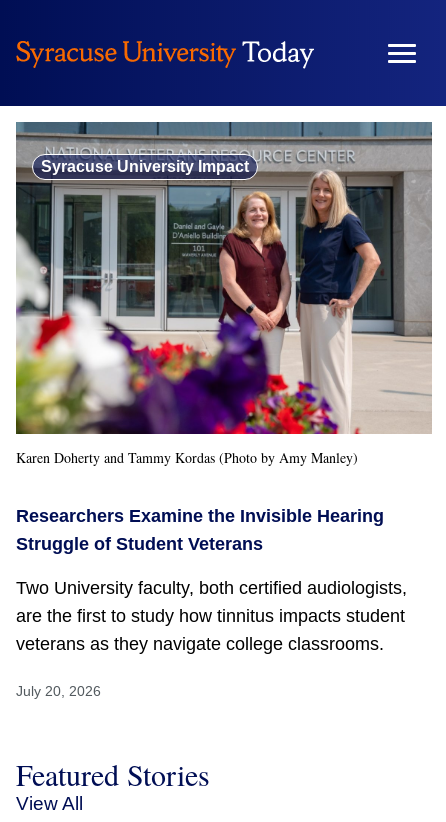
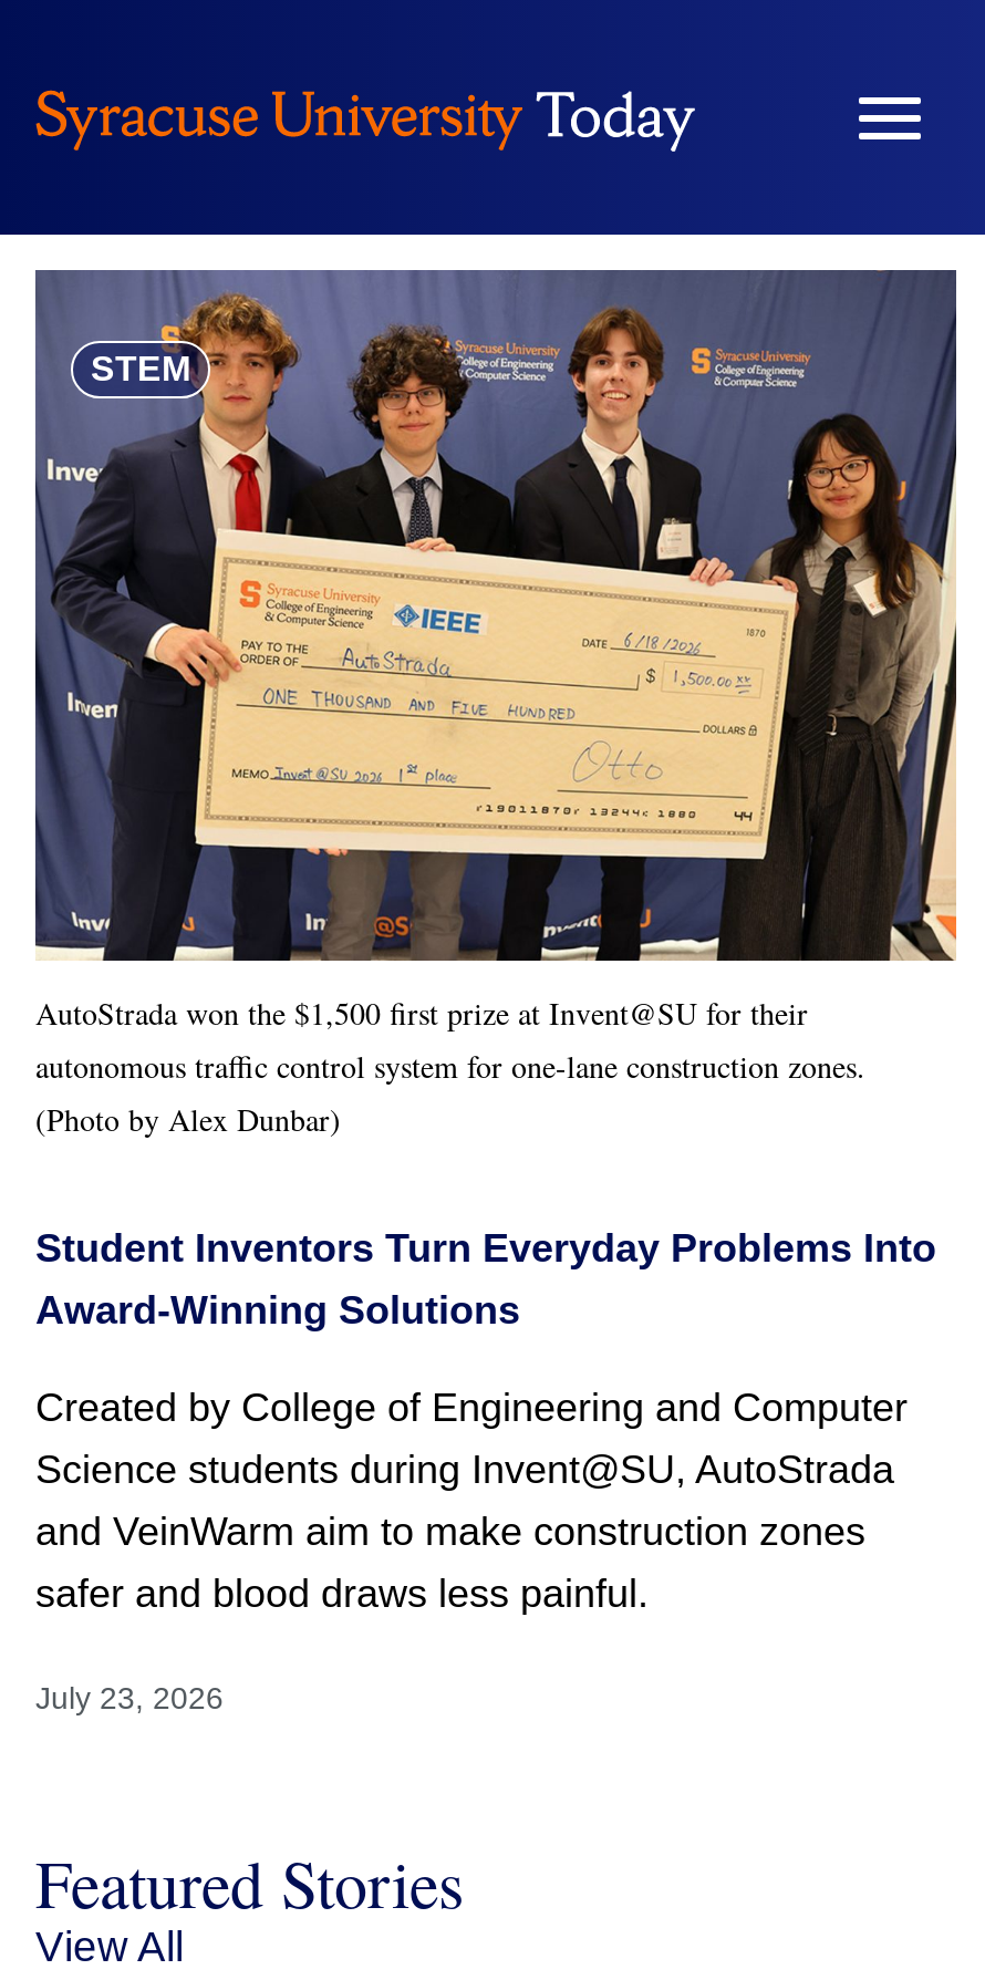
- [image]
- Syracuse University Impact
+ [image]
+ STEM

- Karen Doherty and Tammy Kordas (Photo by Amy Manley)
+ AutoStrada won the $1,500 first prize at Invent@SU for their
+ autonomous traffic control system for one-lane construction zones.
+ (Photo by Alex Dunbar)

- Researchers Examine the Invisible Hearing
- Struggle of Student Veterans
+ Student Inventors Turn Everyday Problems Into
+ Award-Winning Solutions

- Two University faculty, both certified audiologists,
- are the first to study how tinnitus impacts student
- veterans as they navigate college classrooms.
+ Created by College of Engineering and Computer
+ Science students during Invent@SU, AutoStrada
+ and VeinWarm aim to make construction zones
+ safer and blood draws less painful.

- July 20, 2026
+ July 23, 2026
